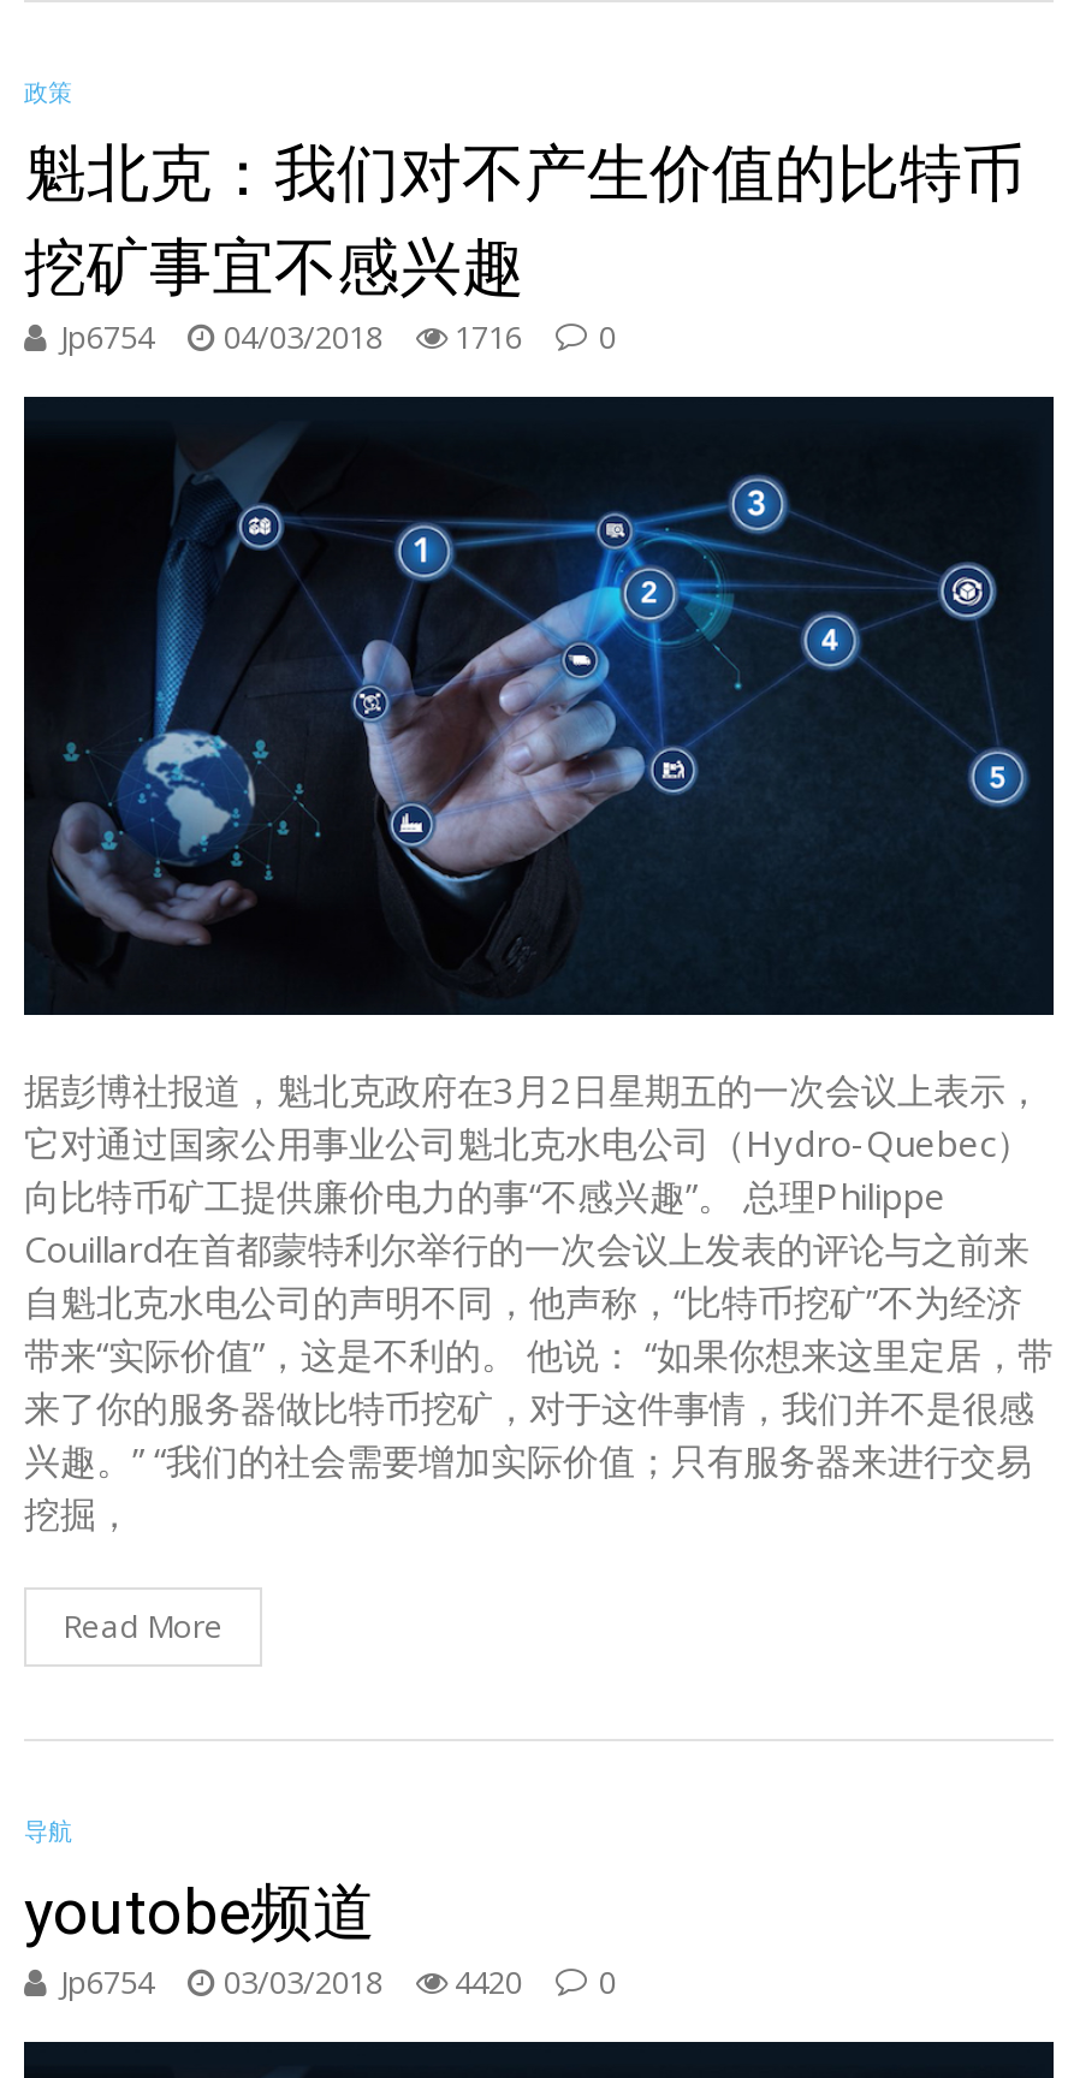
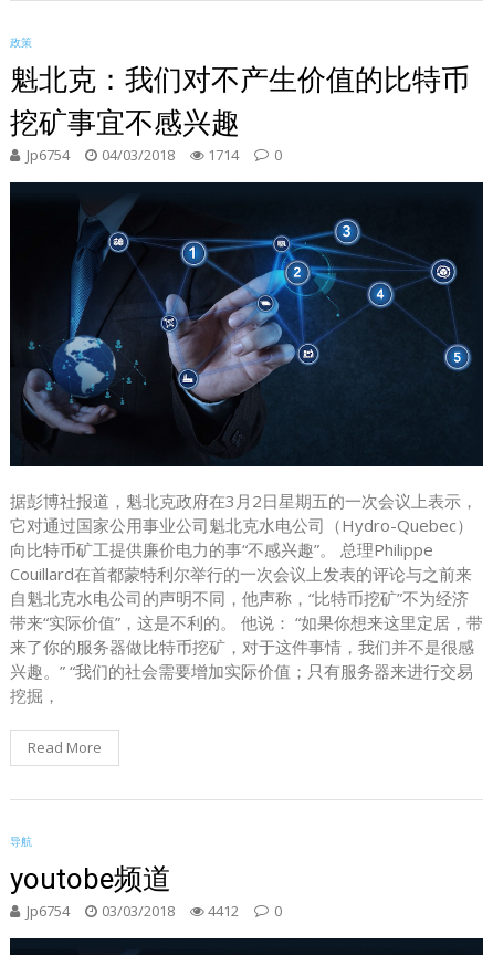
- Jp6754 04/03/2018 1716 0
+ Jp6754 04/03/2018 1714 0

- Jp6754 03/03/2018 4420 0
+ Jp6754 03/03/2018 4412 0
